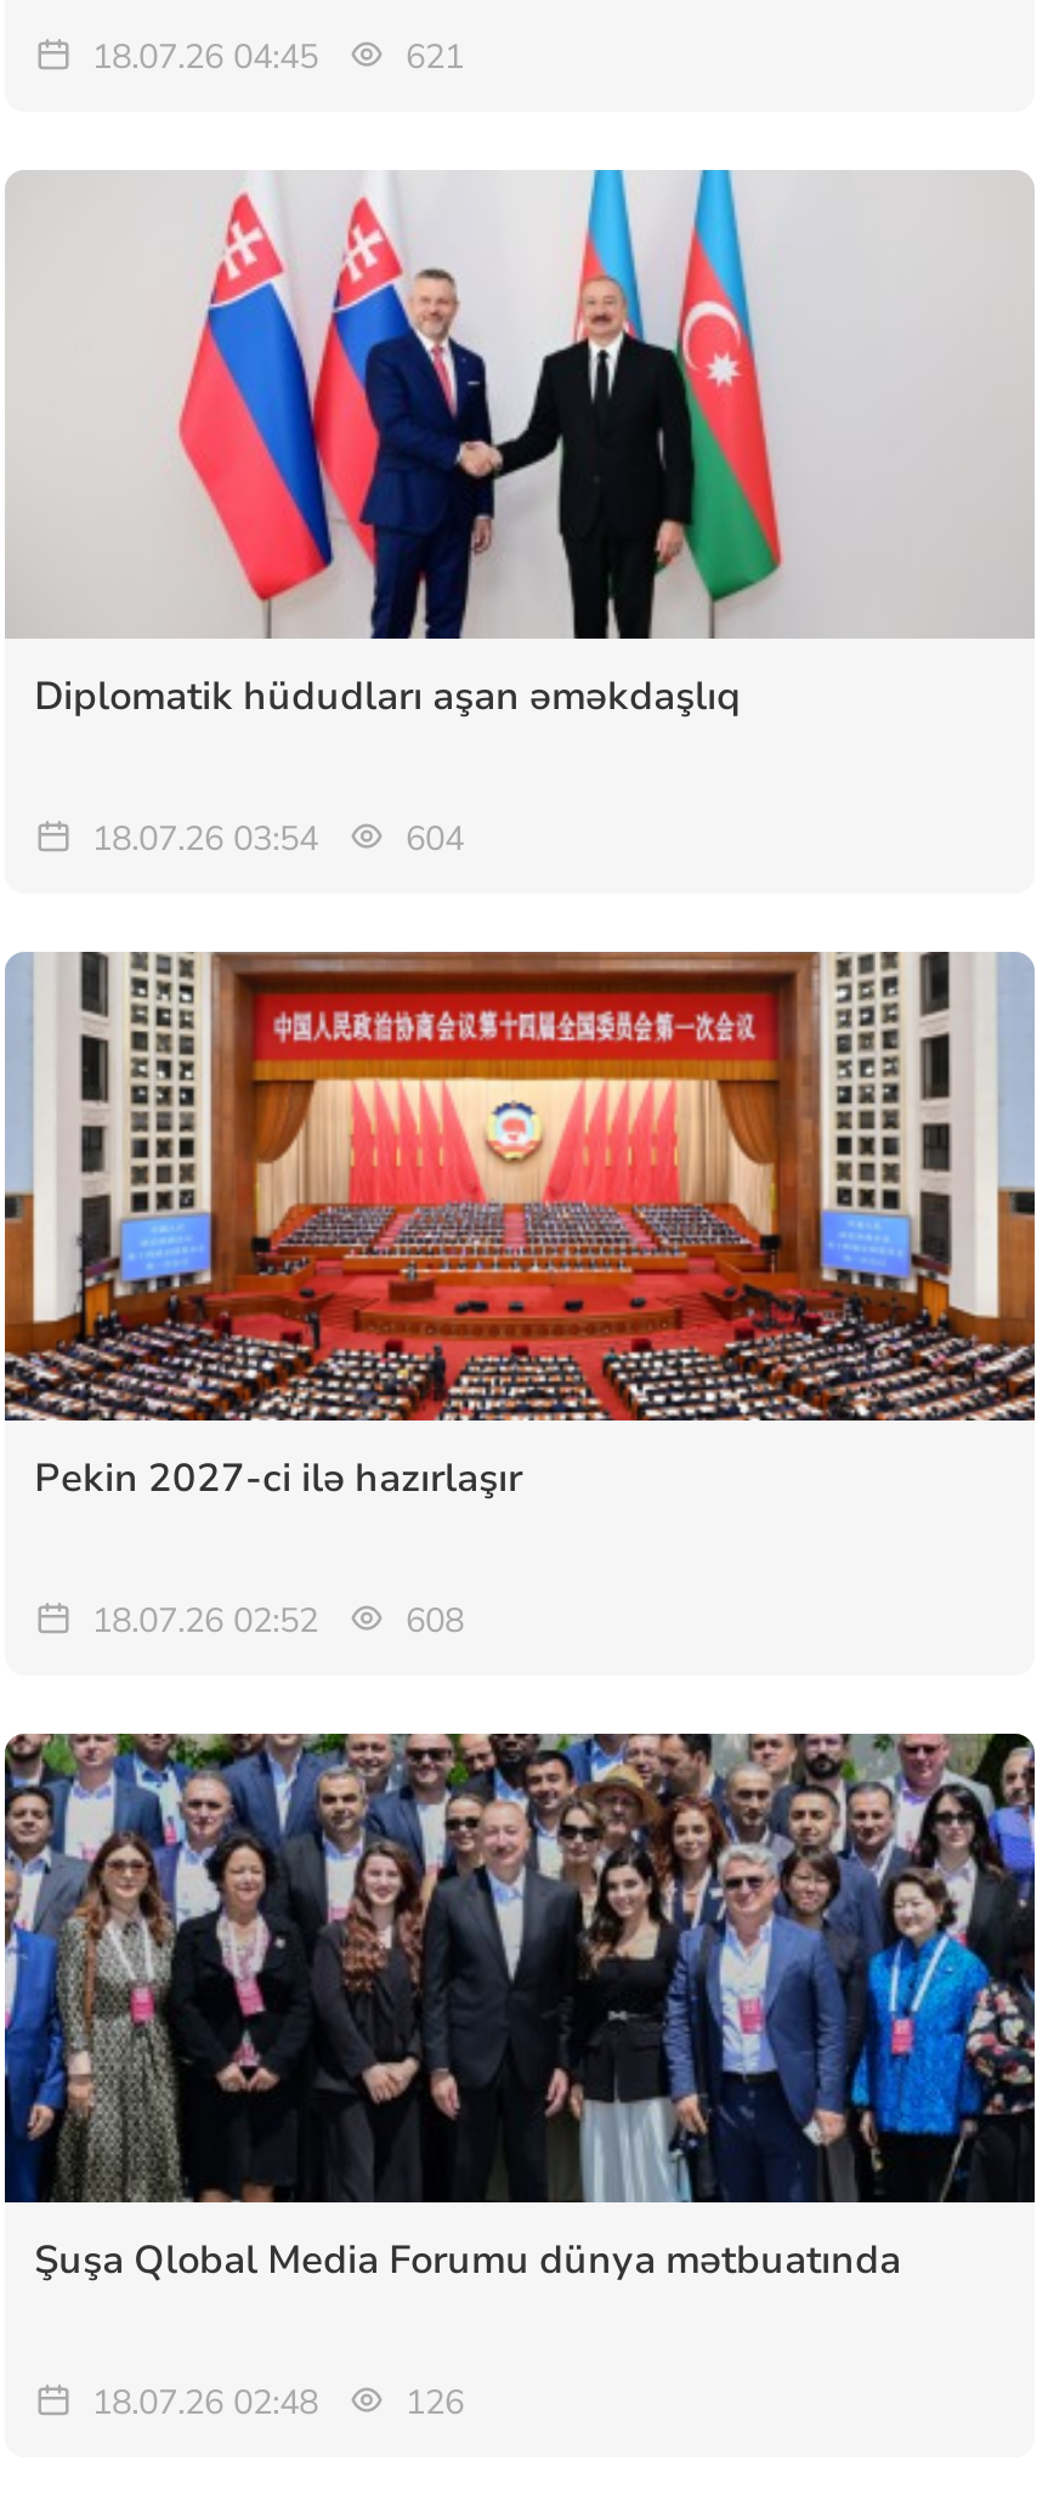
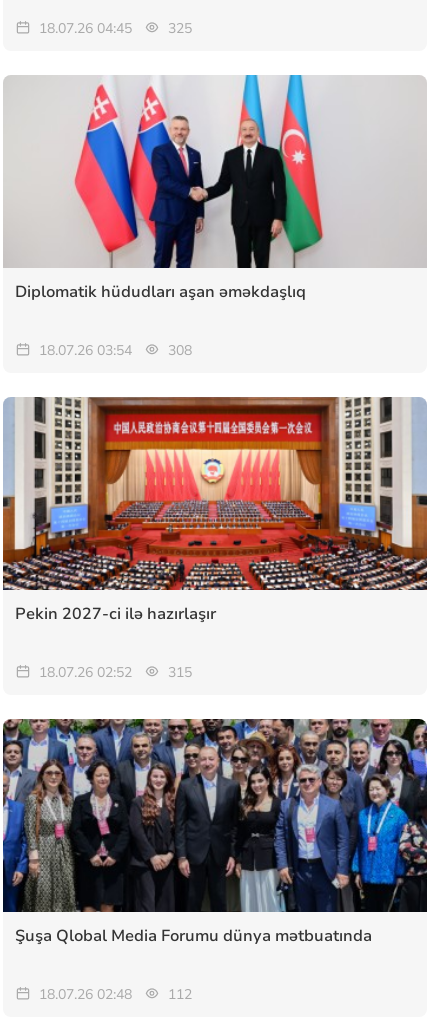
- 18.07.26 04:45 621
+ 18.07.26 04:45 325

- 18.07.26 03:54 604
+ 18.07.26 03:54 308

- 18.07.26 02:52 608
+ 18.07.26 02:52 315

- 18.07.26 02:48 126
+ 18.07.26 02:48 112
